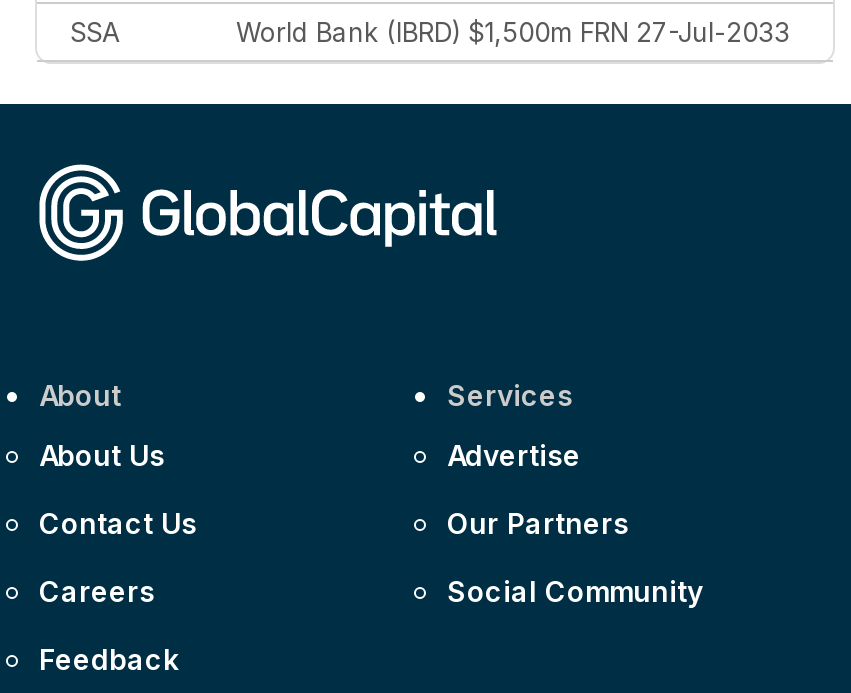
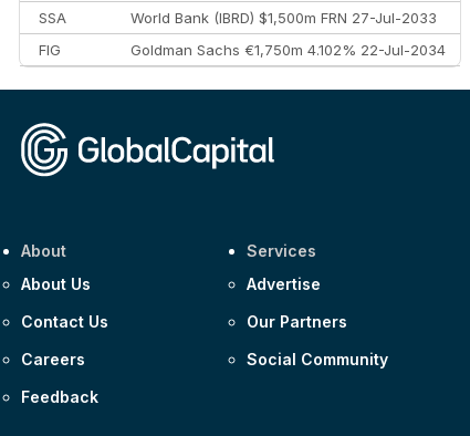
+ FIG
+ Goldman Sachs €1,750m 4.102% 22-Jul-2034
